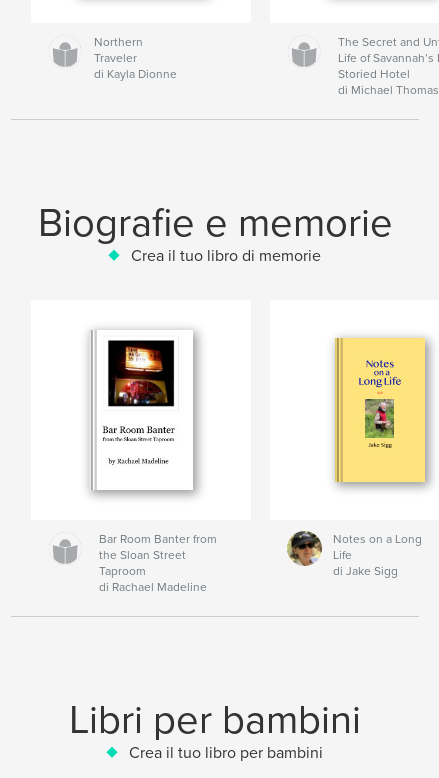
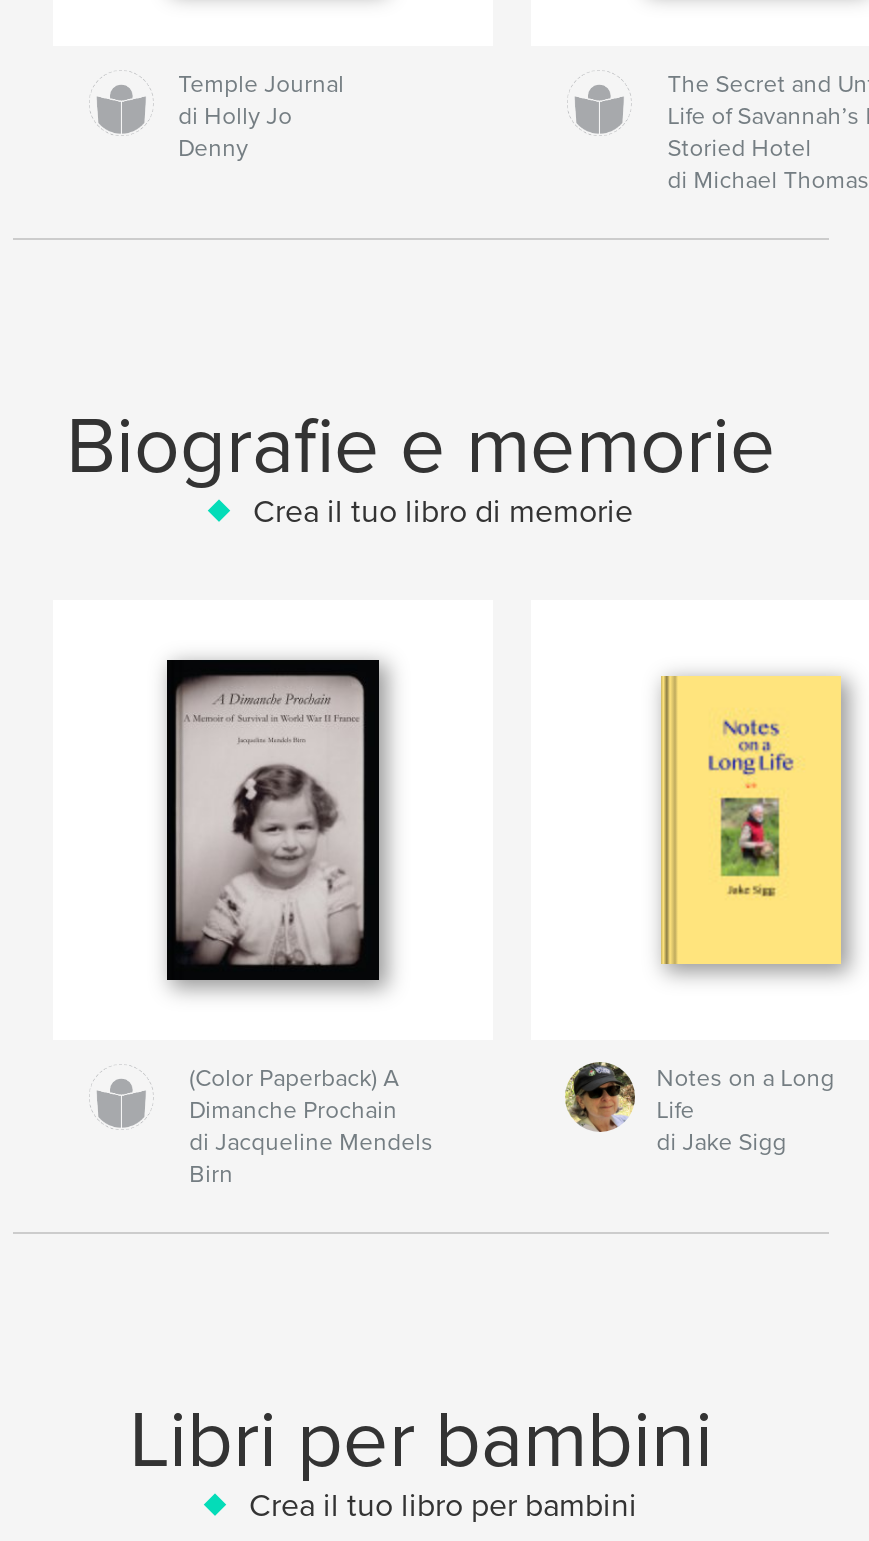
- Northern
- Traveler
- di Kayla Dionne
+ Temple Journal
+ di Holly Jo
+ Denny

- [image]
+ [image]

- Bar Room Banter from
- the Sloan Street
- Taproom
- di Rachael Madeline
+ (Color Paperback) A
+ Dimanche Prochain
+ di Jacqueline Mendels
+ Birn
